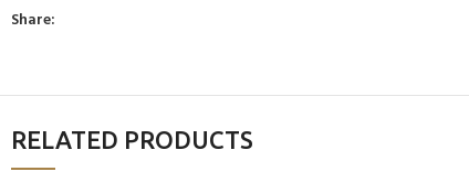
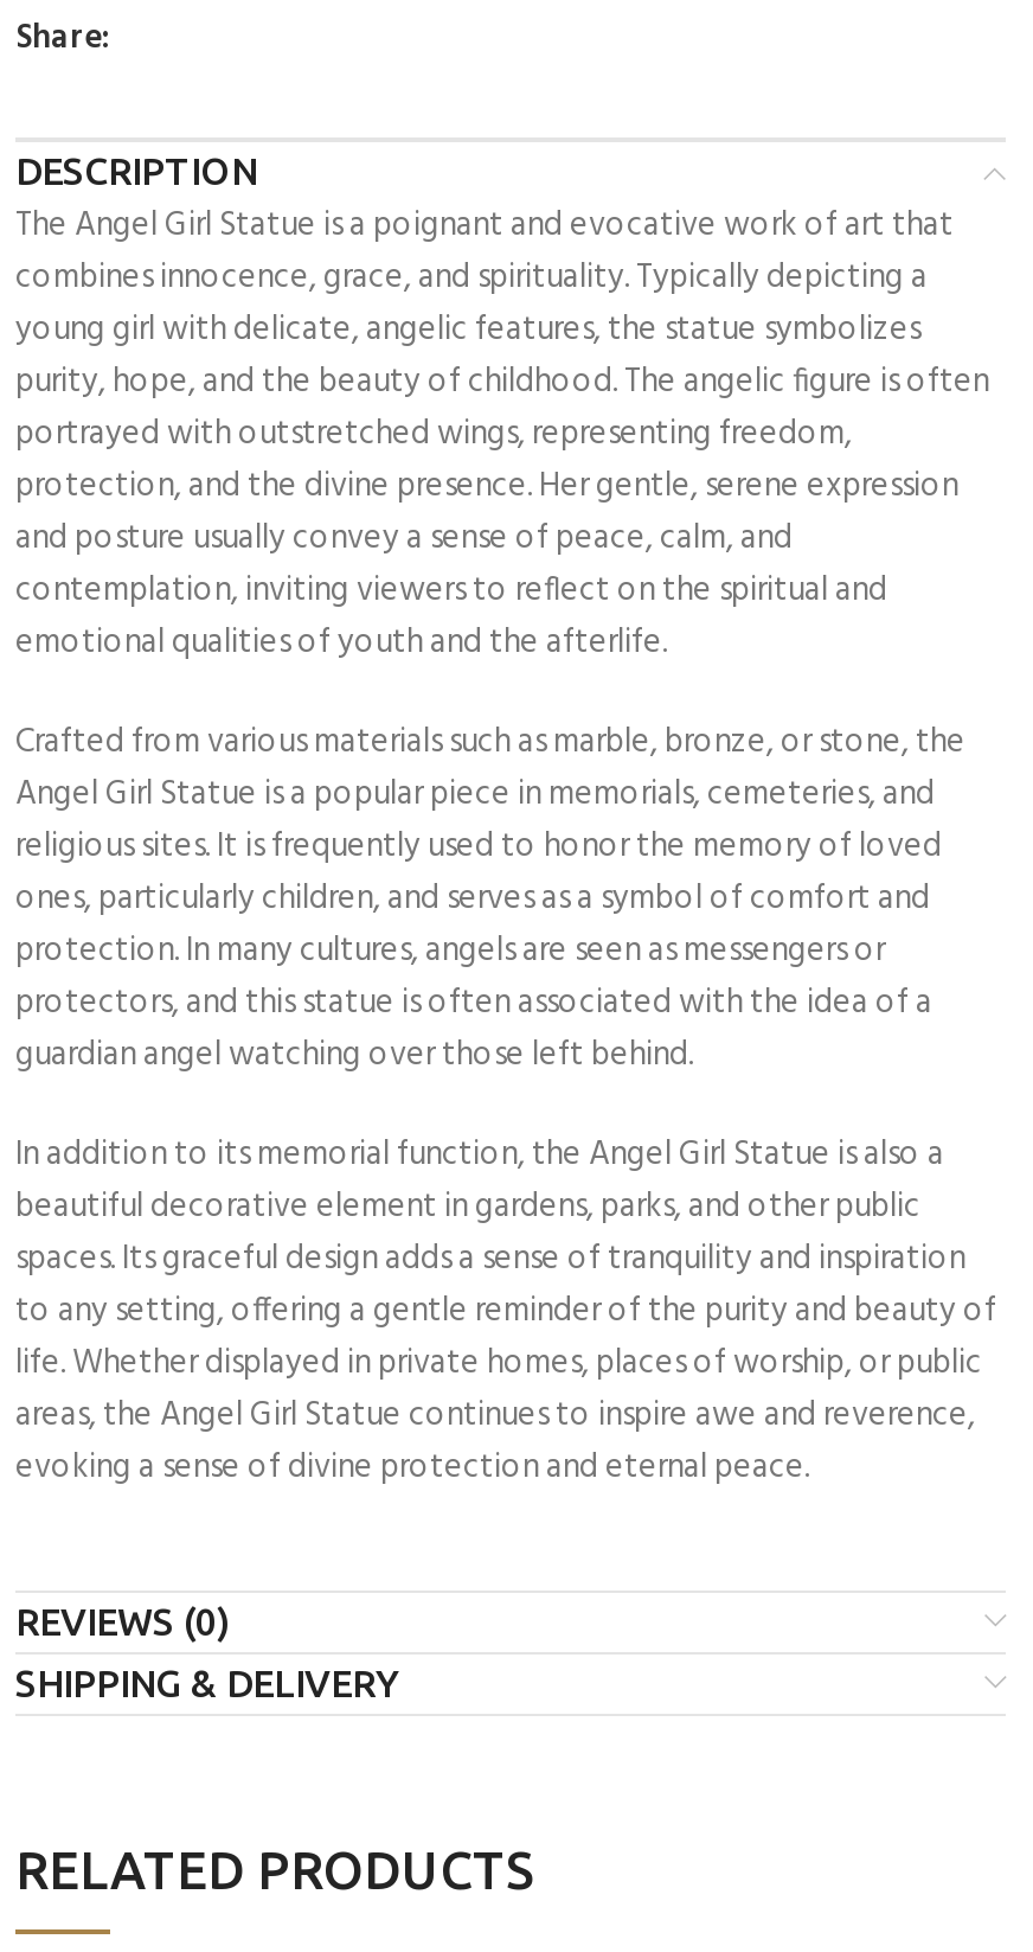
+ DESCRIPTION
+ The Angel Girl Statue is a poignant and evocative work of art that
+ combines innocence, grace, and spirituality. Typically depicting a
+ young girl with delicate, angelic features, the statue symbolizes
+ purity, hope, and the beauty of childhood. The angelic figure is often
+ portrayed with outstretched wings, representing freedom,
+ protection, and the divine presence. Her gentle, serene expression
+ and posture usually convey a sense of peace, calm, and
+ contemplation, inviting viewers to reflect on the spiritual and
+ emotional qualities of youth and the afterlife.
+ Crafted from various materials such as marble, bronze, or stone, the
+ Angel Girl Statue is a popular piece in memorials, cemeteries, and
+ religious sites. It is frequently used to honor the memory of loved
+ ones, particularly children, and serves as a symbol of comfort and
+ protection. In many cultures, angels are seen as messengers or
+ protectors, and this statue is often associated with the idea of a
+ guardian angel watching over those left behind.
+ In addition to its memorial function, the Angel Girl Statue is also a
+ beautiful decorative element in gardens, parks, and other public
+ spaces. Its graceful design adds a sense of tranquility and inspiration
+ to any setting, offering a gentle reminder of the purity and beauty of
+ life. Whether displayed in private homes, places of worship, or public
+ areas, the Angel Girl Statue continues to inspire awe and reverence,
+ evoking a sense of divine protection and eternal peace.
+ REVIEWS (0)
+ SHIPPING & DELIVERY
